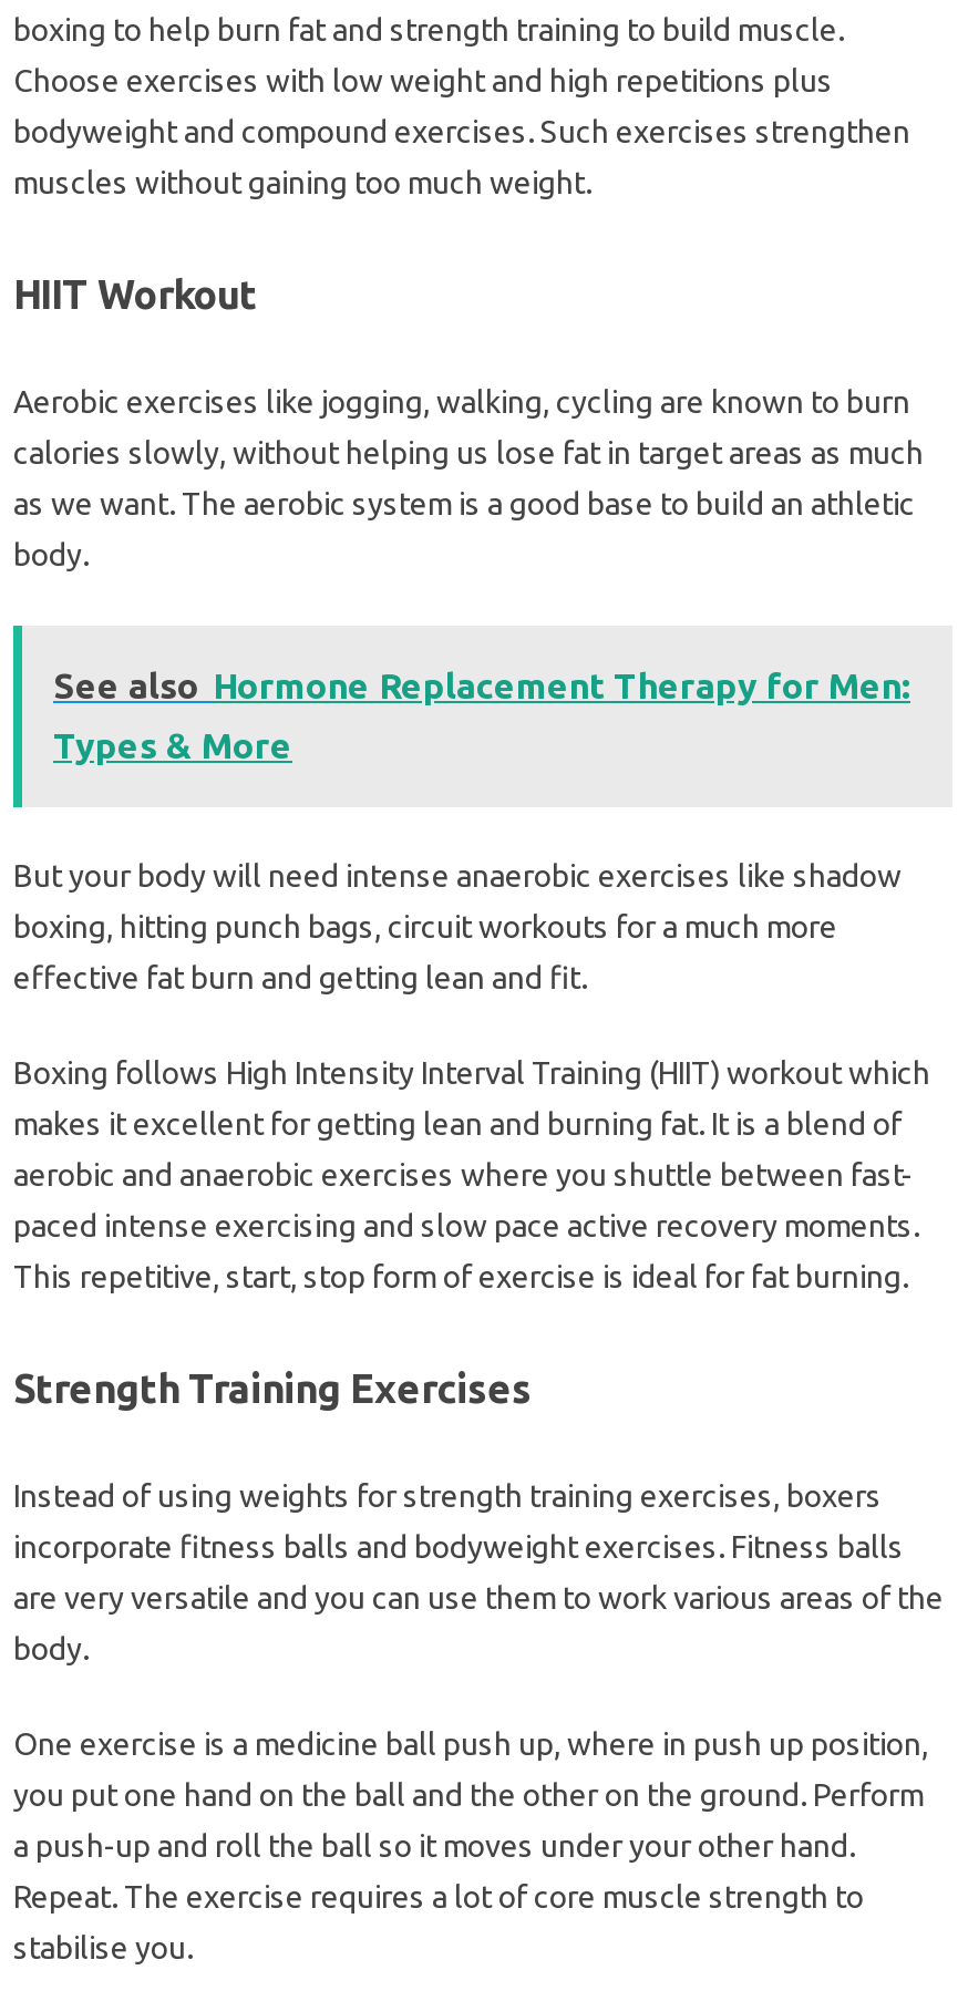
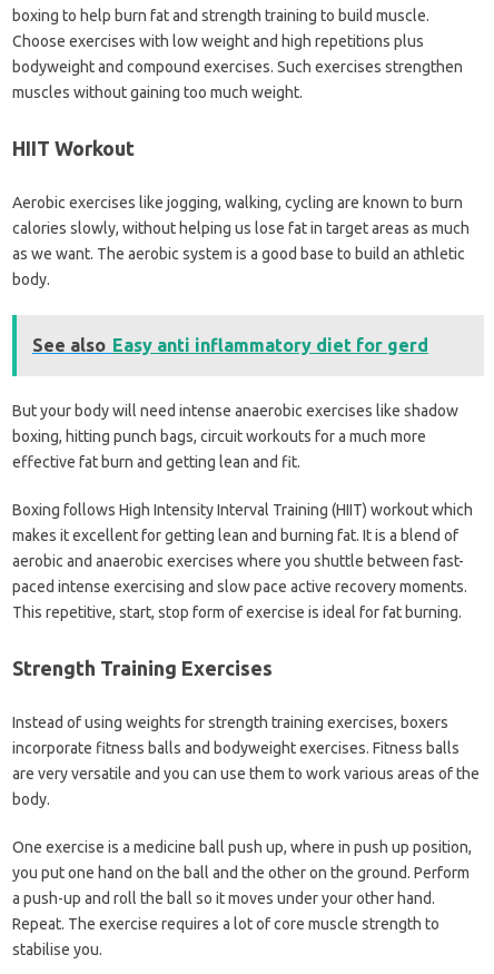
- See also Hormone Replacement Therapy for Men:
- Types & More
+ See also Easy anti inflammatory diet for gerd
